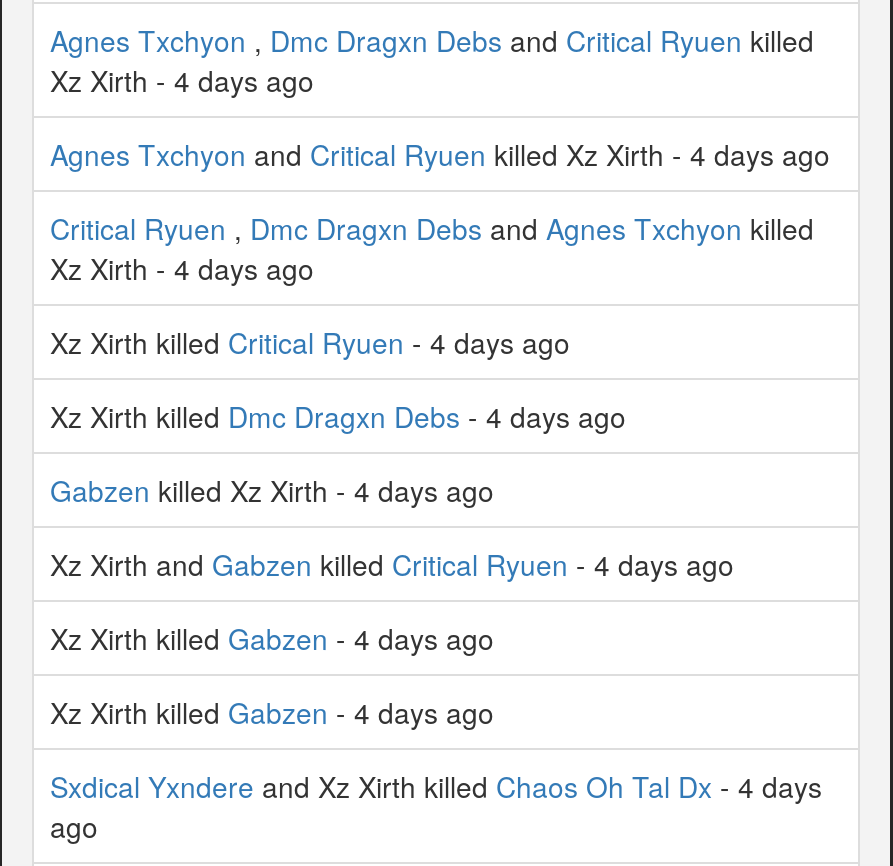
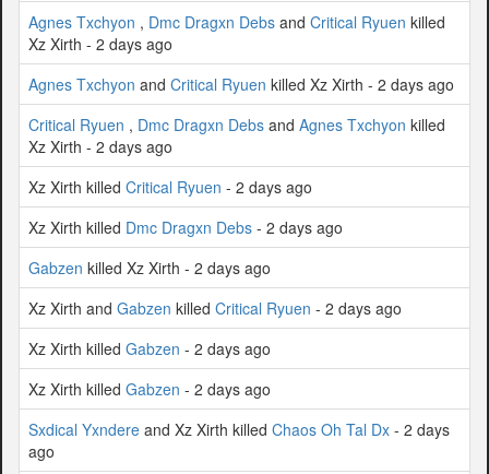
- Xz Xirth - 4 days ago
+ Xz Xirth - 2 days ago

- Agnes Txchyon and Critical Ryuen killed Xz Xirth - 4 days ago
+ Agnes Txchyon and Critical Ryuen killed Xz Xirth - 2 days ago

- Xz Xirth - 4 days ago
+ Xz Xirth - 2 days ago

- Xz Xirth killed Critical Ryuen - 4 days ago
+ Xz Xirth killed Critical Ryuen - 2 days ago

- Xz Xirth killed Dmc Dragxn Debs - 4 days ago
+ Xz Xirth killed Dmc Dragxn Debs - 2 days ago

- Gabzen killed Xz Xirth - 4 days ago
+ Gabzen killed Xz Xirth - 2 days ago

- Xz Xirth and Gabzen killed Critical Ryuen - 4 days ago
+ Xz Xirth and Gabzen killed Critical Ryuen - 2 days ago

- Xz Xirth killed Gabzen - 4 days ago
+ Xz Xirth killed Gabzen - 2 days ago

- Xz Xirth killed Gabzen - 4 days ago
+ Xz Xirth killed Gabzen - 2 days ago

- Sxdical Yxndere and Xz Xirth killed Chaos Oh Tal Dx - 4 days
+ Sxdical Yxndere and Xz Xirth killed Chaos Oh Tal Dx - 2 days
